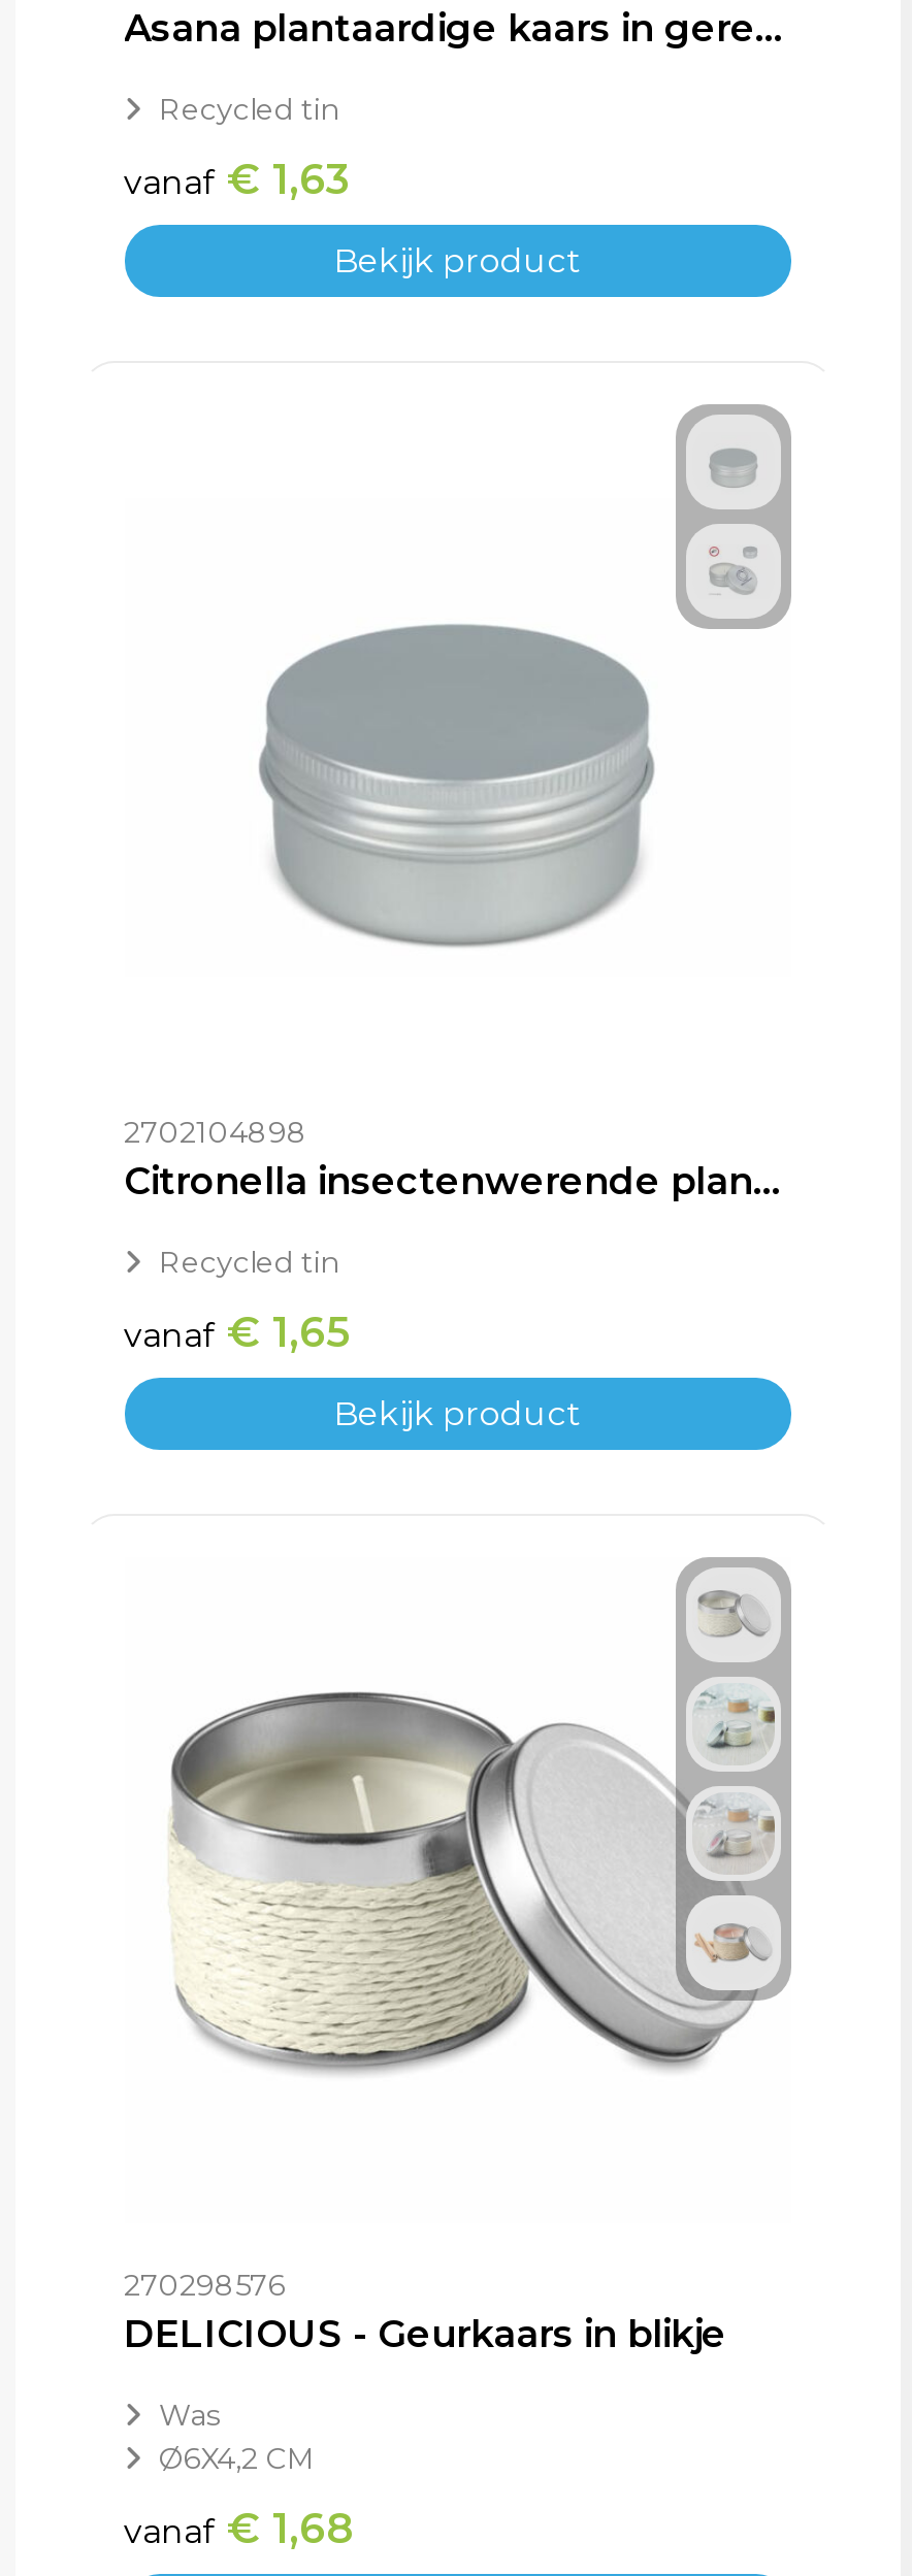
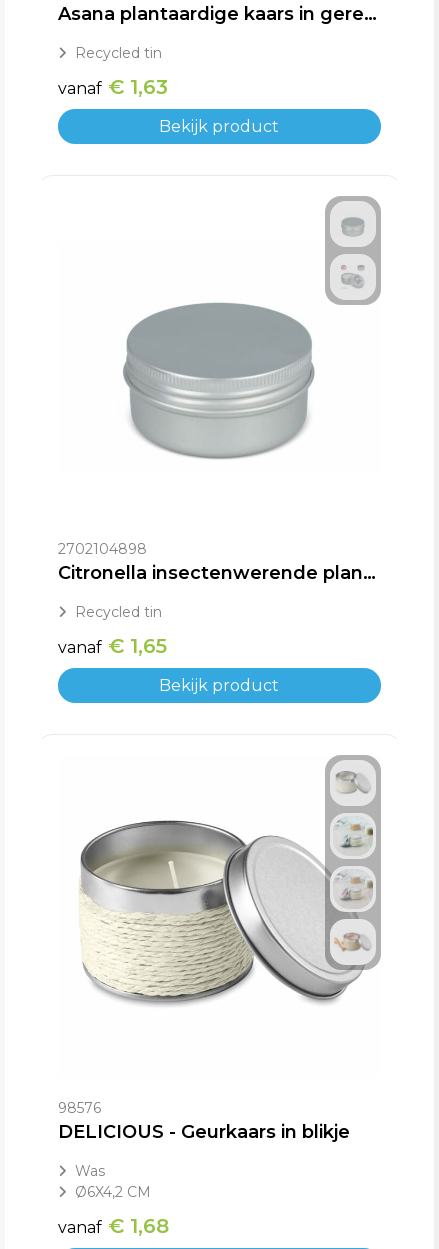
- 270298576
+ 98576
